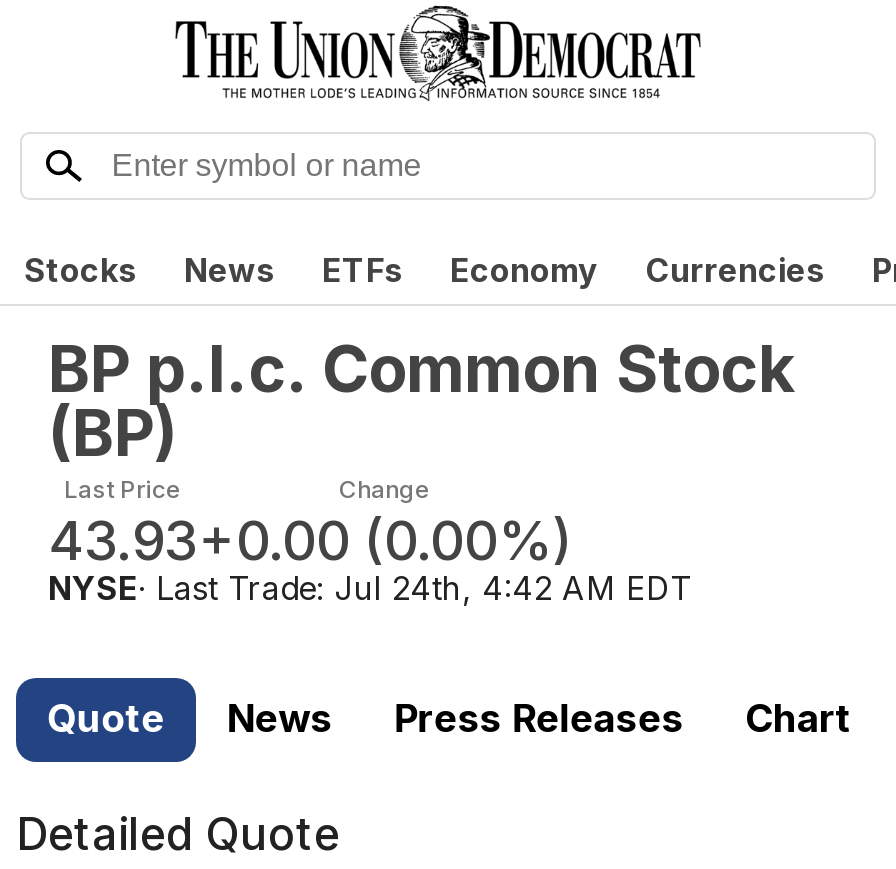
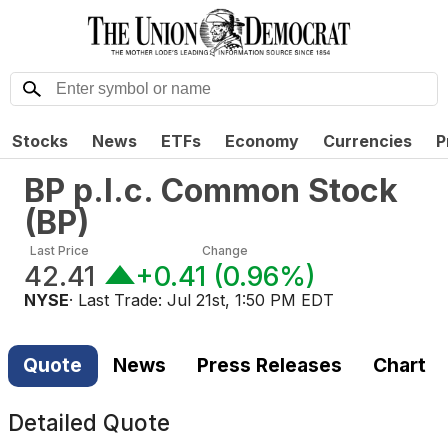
- 43.93
+ 42.41

- +0.00 (0.00%)
+ +0.41 (0.96%)

- NYSE · Last Trade: Jul 24th, 4:42 AM EDT
+ NYSE · Last Trade: Jul 21st, 1:50 PM EDT
